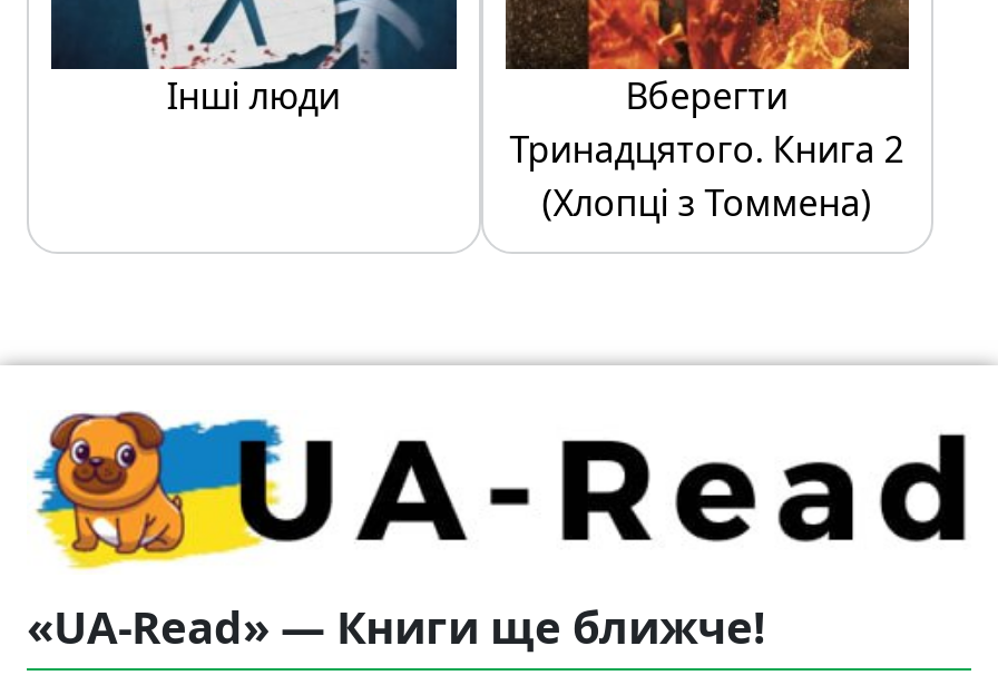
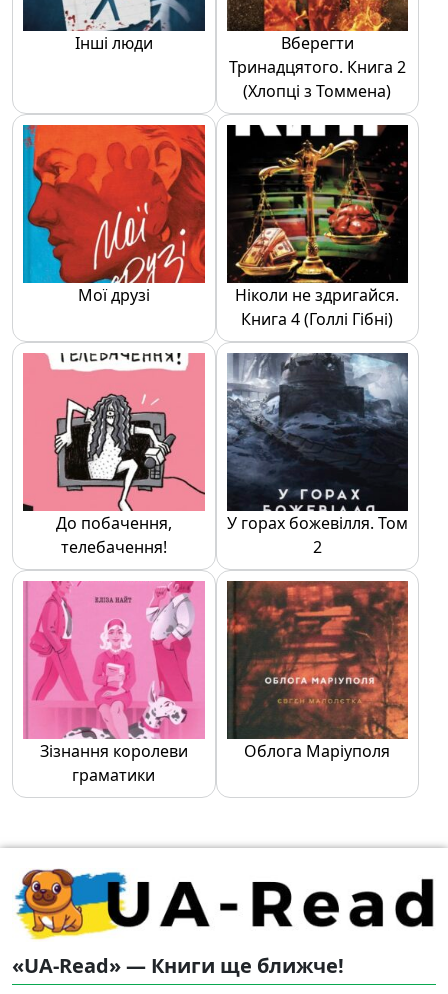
+ [image]
+ Мої друзі
+ Ніколи не здригайся.
+ Книга 4 (Голлі Гібні)

+ [image]
+ До побачення,
+ телебачення!

+ [image]
+ Зізнання королеви
+ граматики

+ [image]
+ У горах божевілля. Том
+ 2

+ [image]
+ Облога Маріуполя

+ [image]
